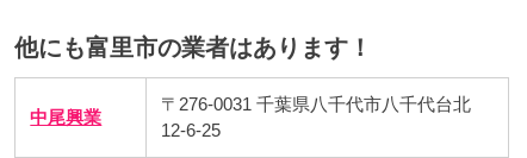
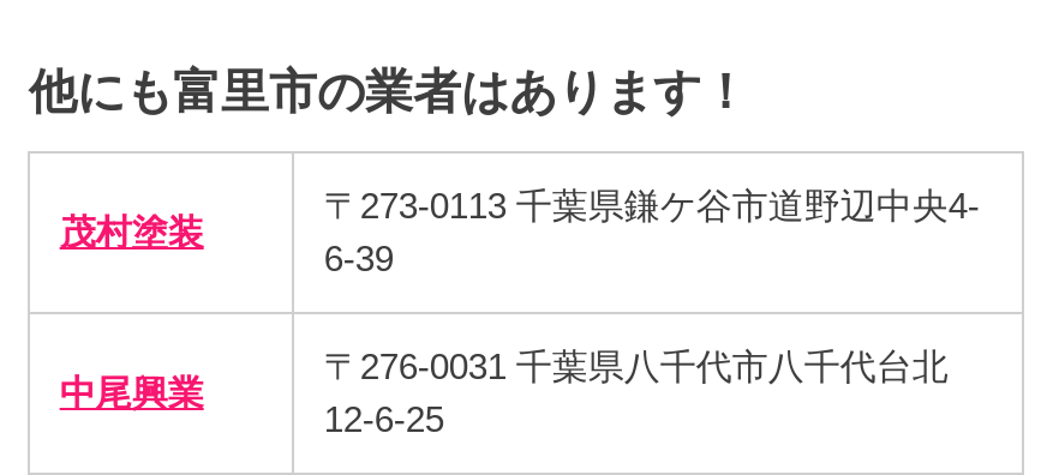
+ 茂村塗装

+ 〒273-0113 千葉県鎌ケ谷市道野辺中央4-
+ 6-39
